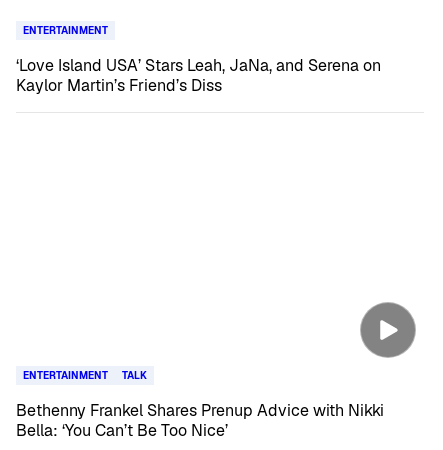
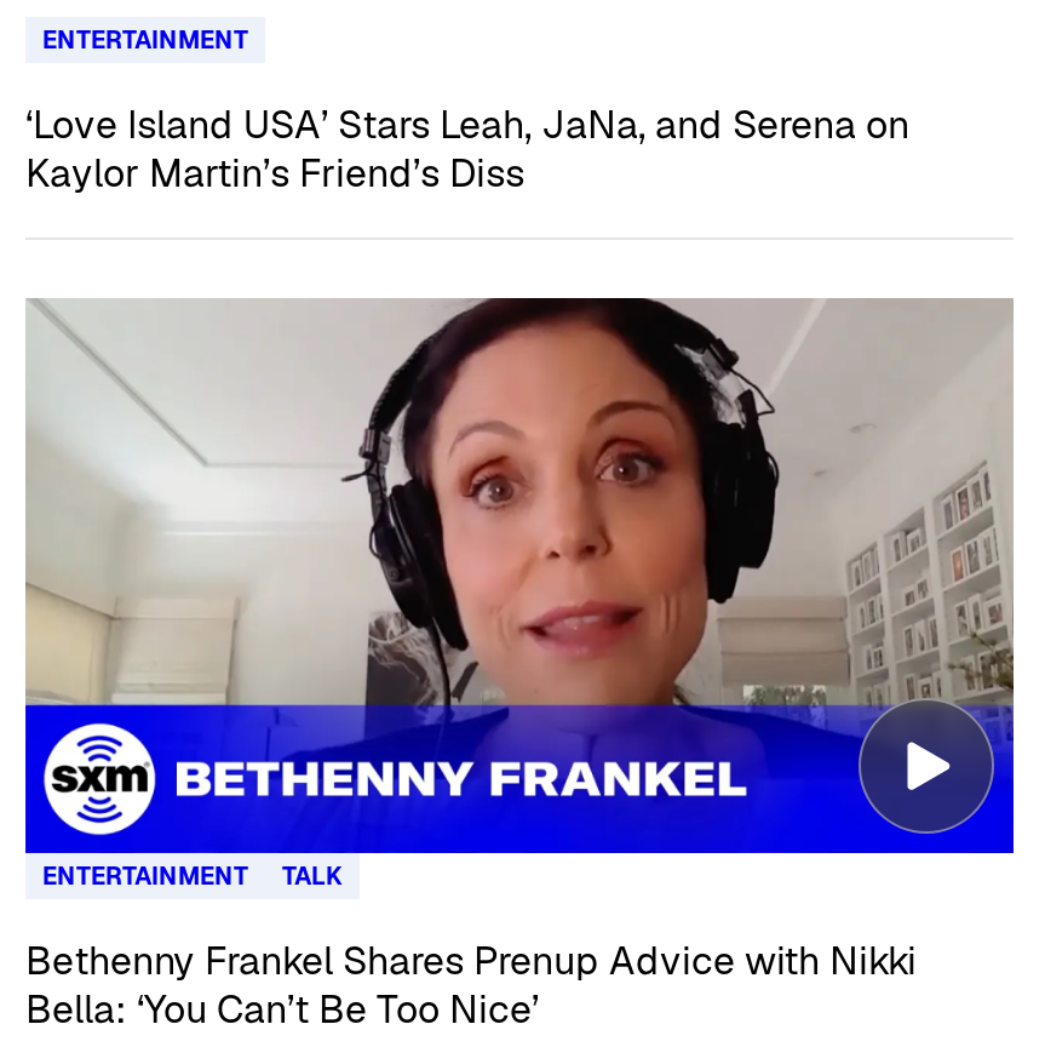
+ [image]
